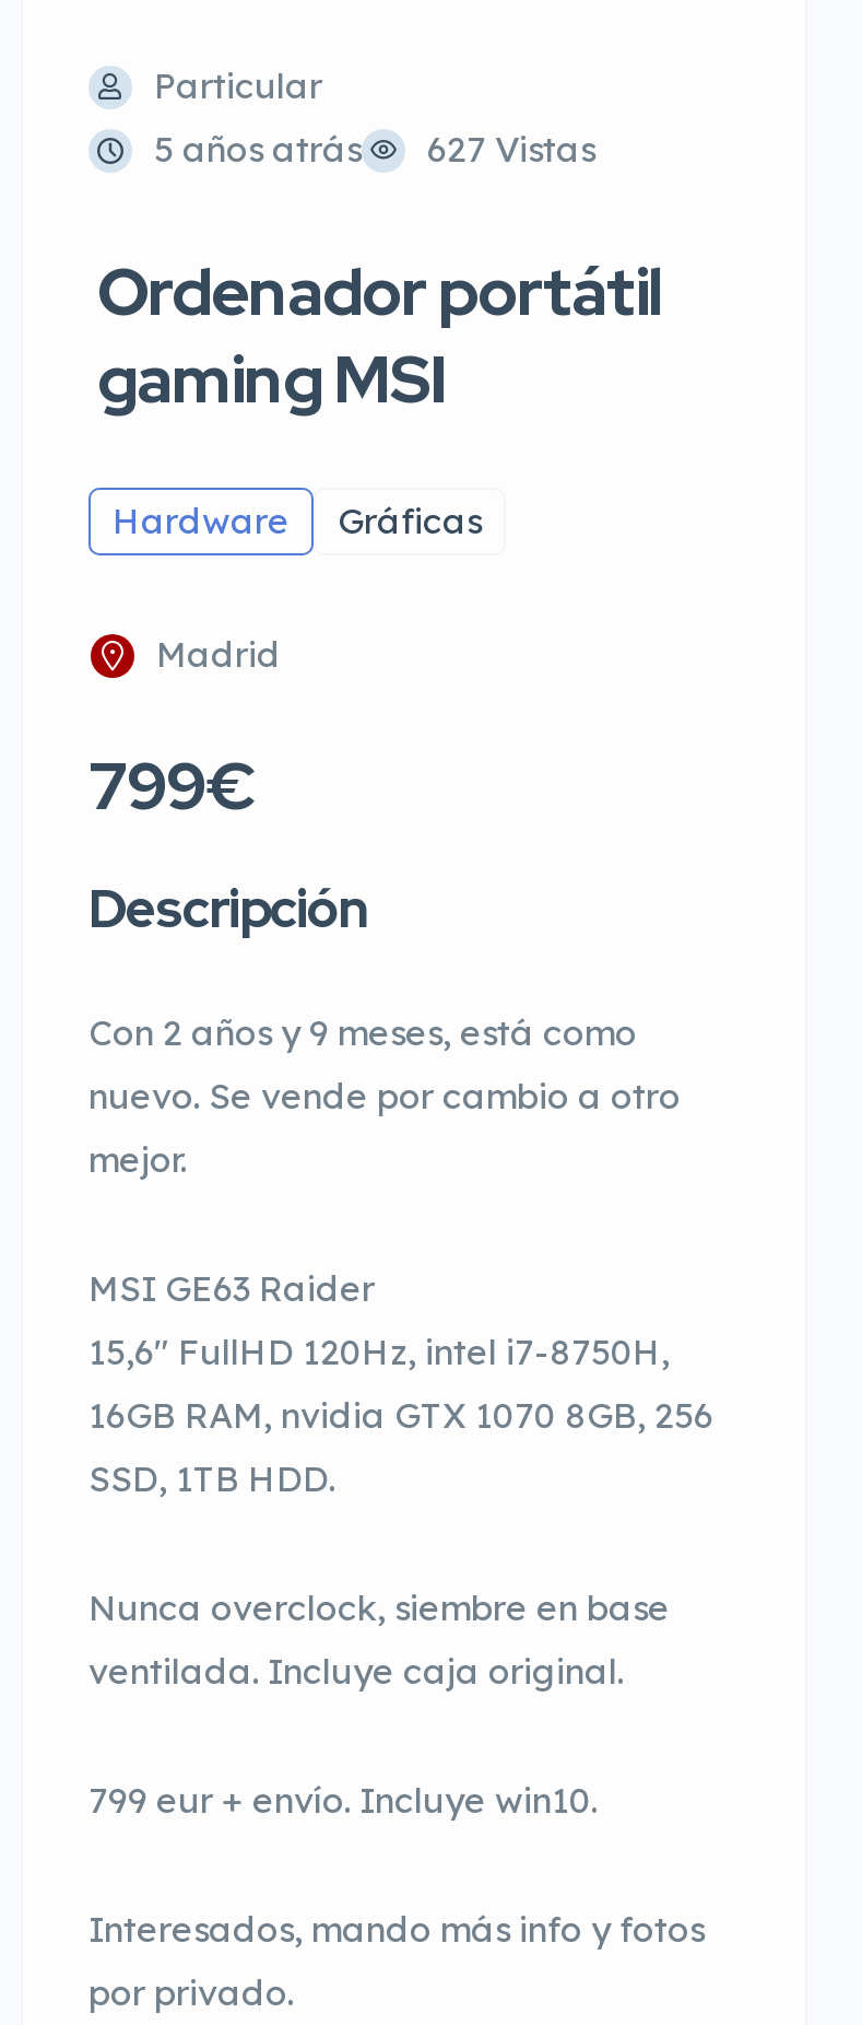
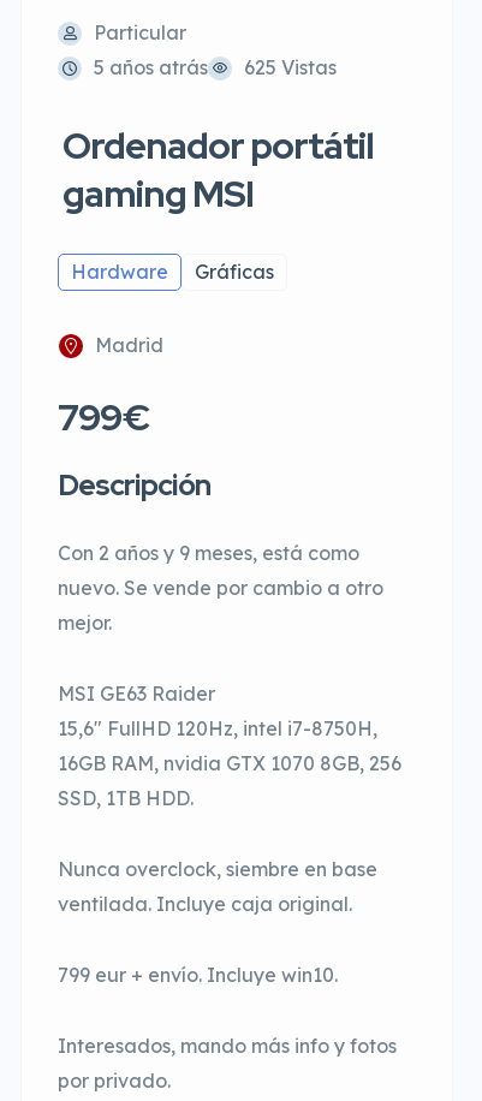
- 5 años atrás 627 Vistas
+ 5 años atrás 625 Vistas
